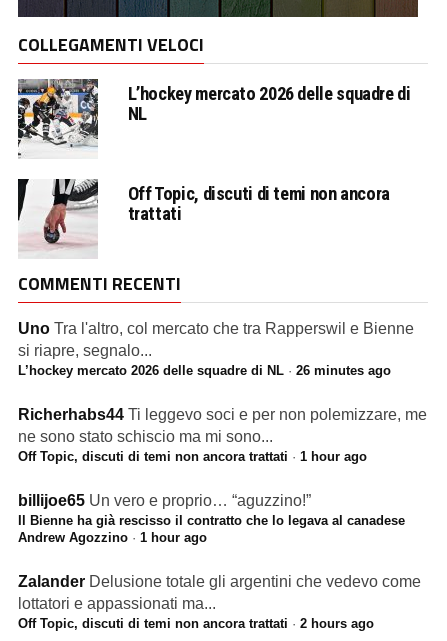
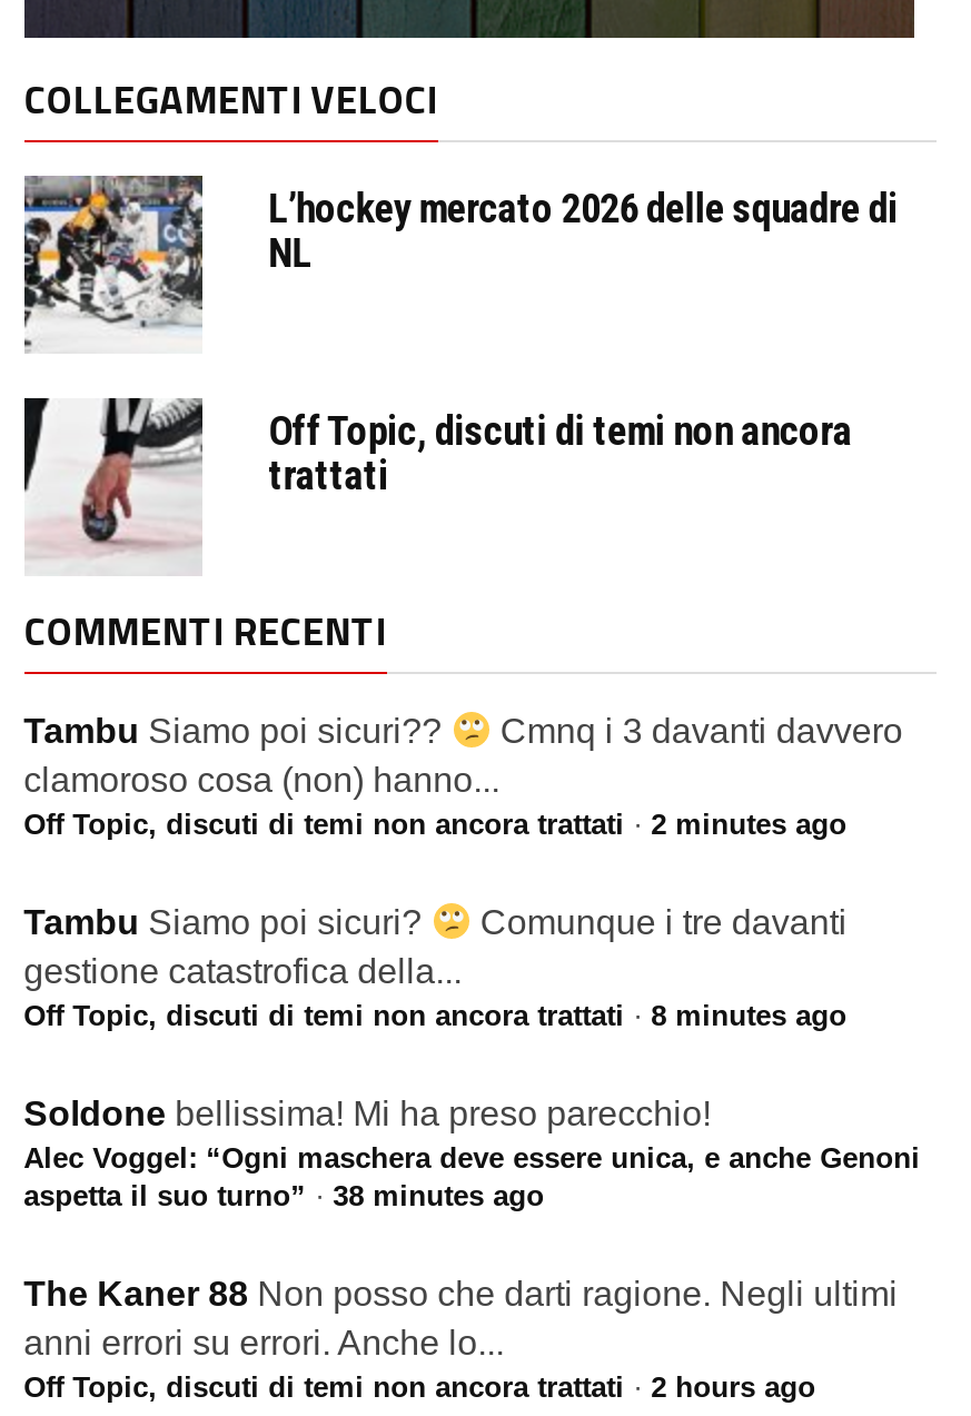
- Uno Tra l'altro, col mercato che tra Rapperswil e Bienne
- si riapre, segnalo...
- L’hockey mercato 2026 delle squadre di NL · 26 minutes ago
+ Tambu Siamo poi sicuri??
+ Cmnq i 3 davanti davvero
+ clamoroso cosa (non) hanno...
+ Off Topic, discuti di temi non ancora trattati · 2 minutes ago

- Richerhabs44 Ti leggevo soci e per non polemizzare, me
- ne sono stato schiscio ma mi sono...
- Off Topic, discuti di temi non ancora trattati · 1 hour ago
+ Tambu Siamo poi sicuri?
+ Comunque i tre davanti
+ gestione catastrofica della...
+ Off Topic, discuti di temi non ancora trattati · 8 minutes ago

- billijoe65 Un vero e proprio… “aguzzino!”
- Il Bienne ha già rescisso il contratto che lo legava al canadese
- Andrew Agozzino · 1 hour ago
+ Soldone bellissima! Mi ha preso parecchio!
+ Alec Voggel: “Ogni maschera deve essere unica, e anche Genoni
+ aspetta il suo turno” · 38 minutes ago

- Zalander Delusione totale gli argentini che vedevo come
- lottatori e appassionati ma...
+ The Kaner 88 Non posso che darti ragione. Negli ultimi
+ anni errori su errori. Anche lo...
